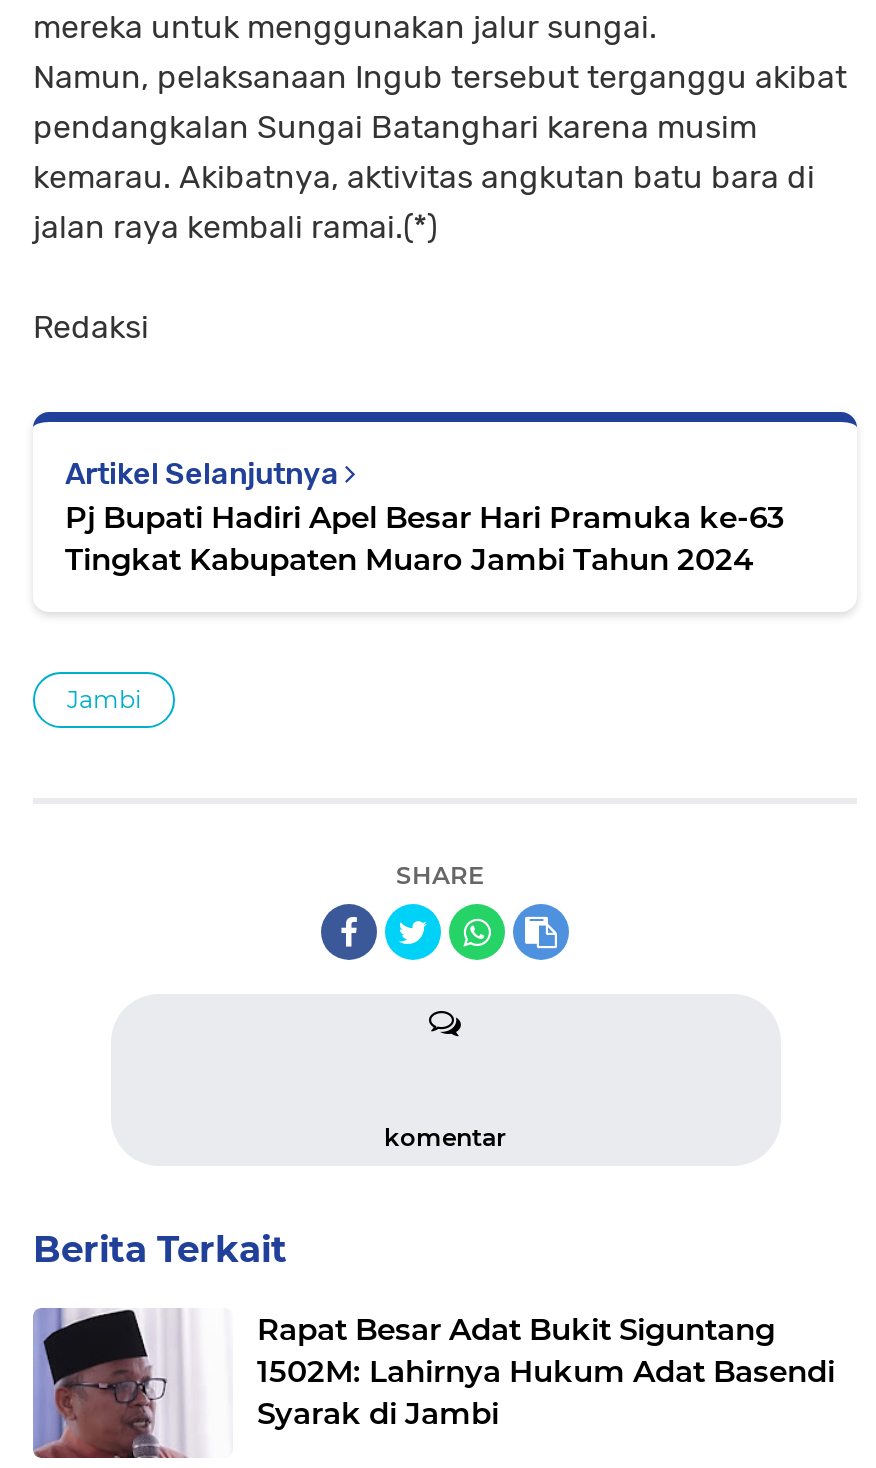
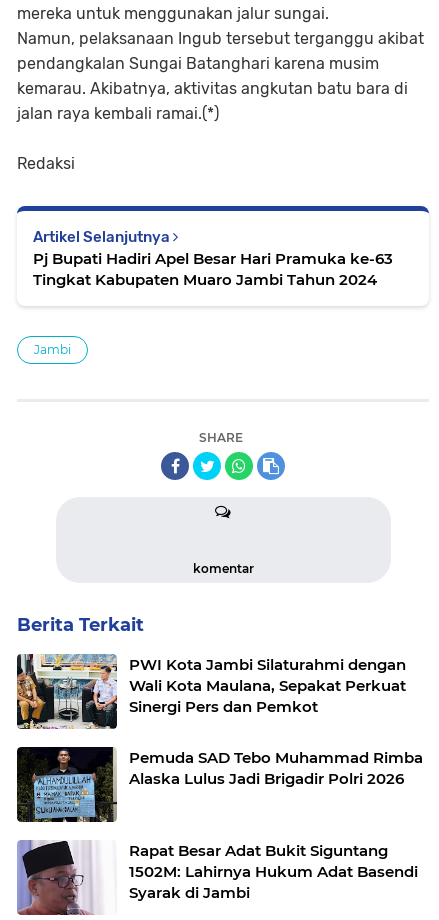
+ [image]
+ PWI Kota Jambi Silaturahmi dengan
+ Wali Kota Maulana, Sepakat Perkuat
+ Sinergi Pers dan Pemkot
+ Pemuda SAD Tebo Muhammad Rimba
+ Alaska Lulus Jadi Brigadir Polri 2026

+ [image]
